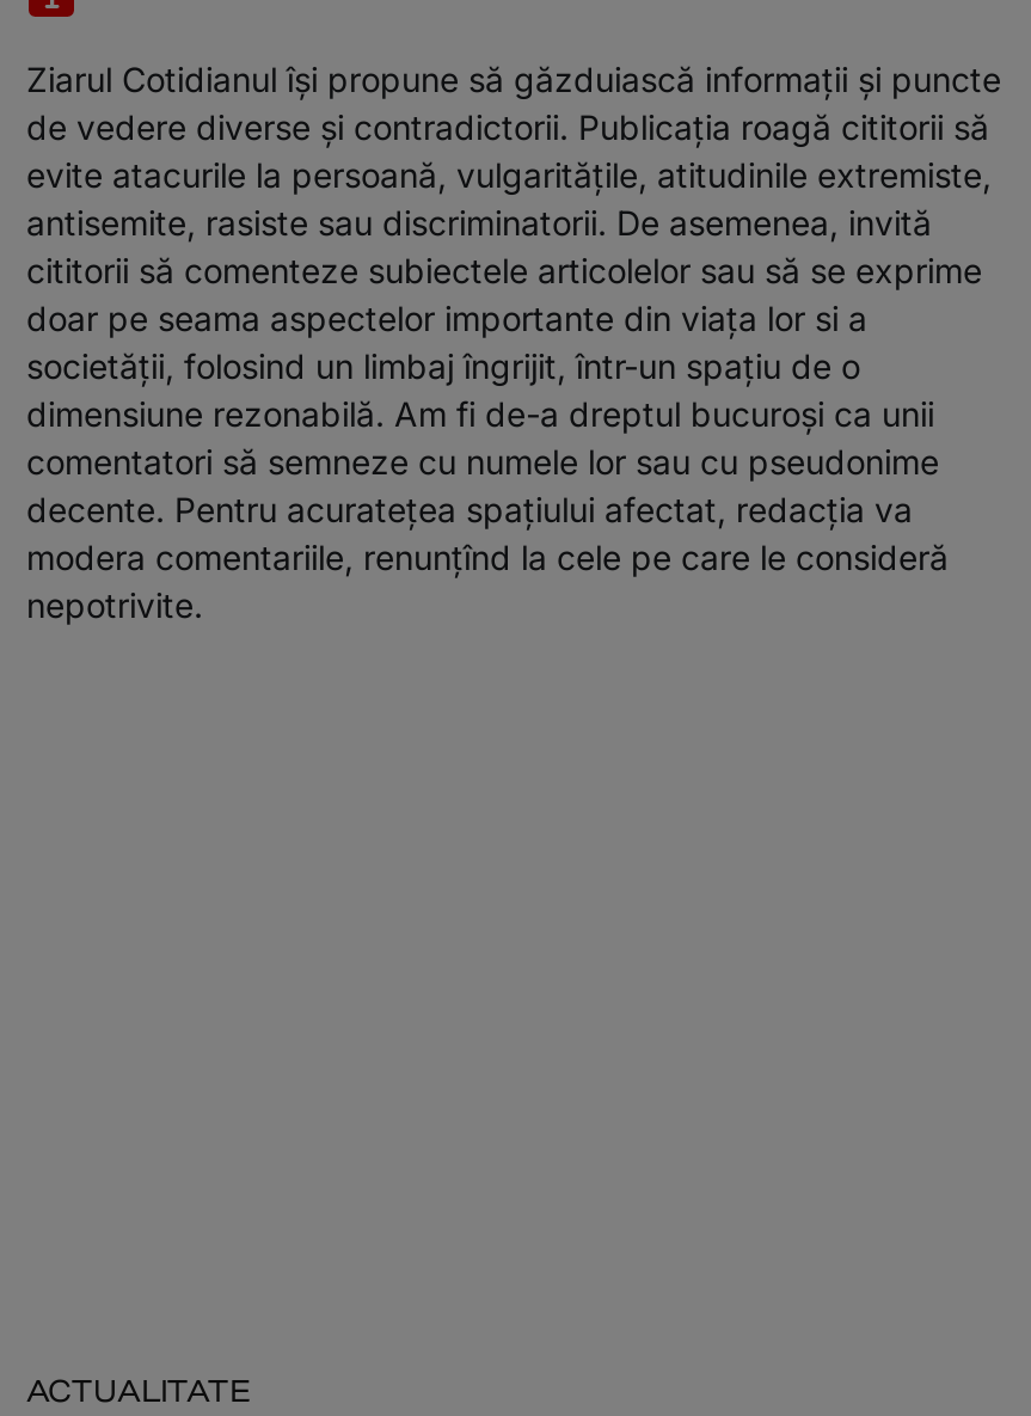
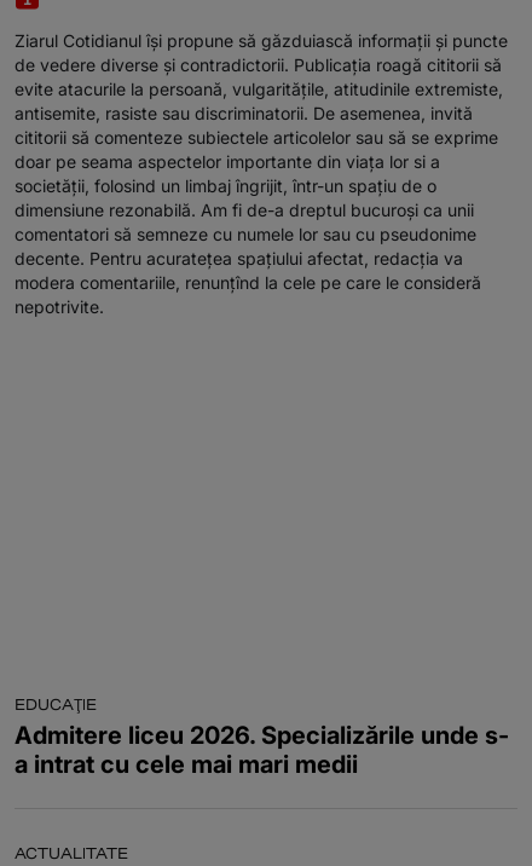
+ EDUCAŢIE
+ Admitere liceu 2026. Specializările unde s-
+ a intrat cu cele mai mari medii
